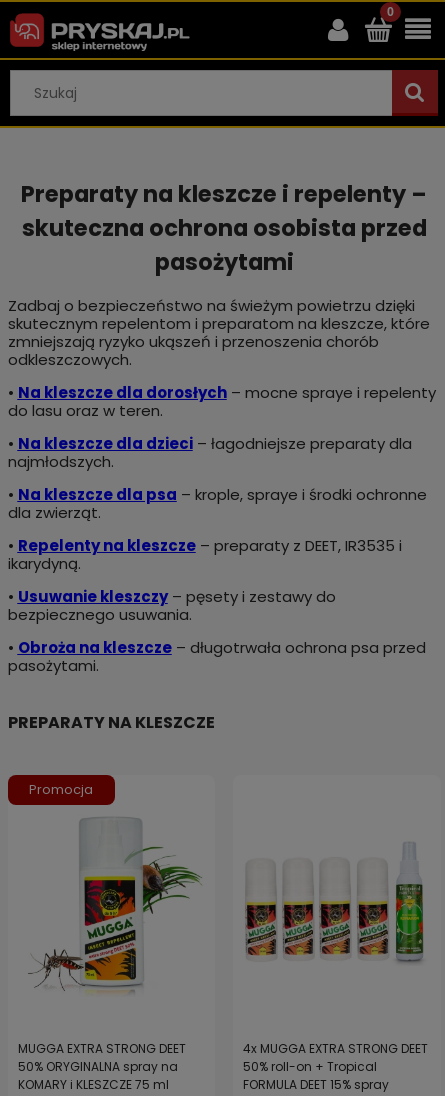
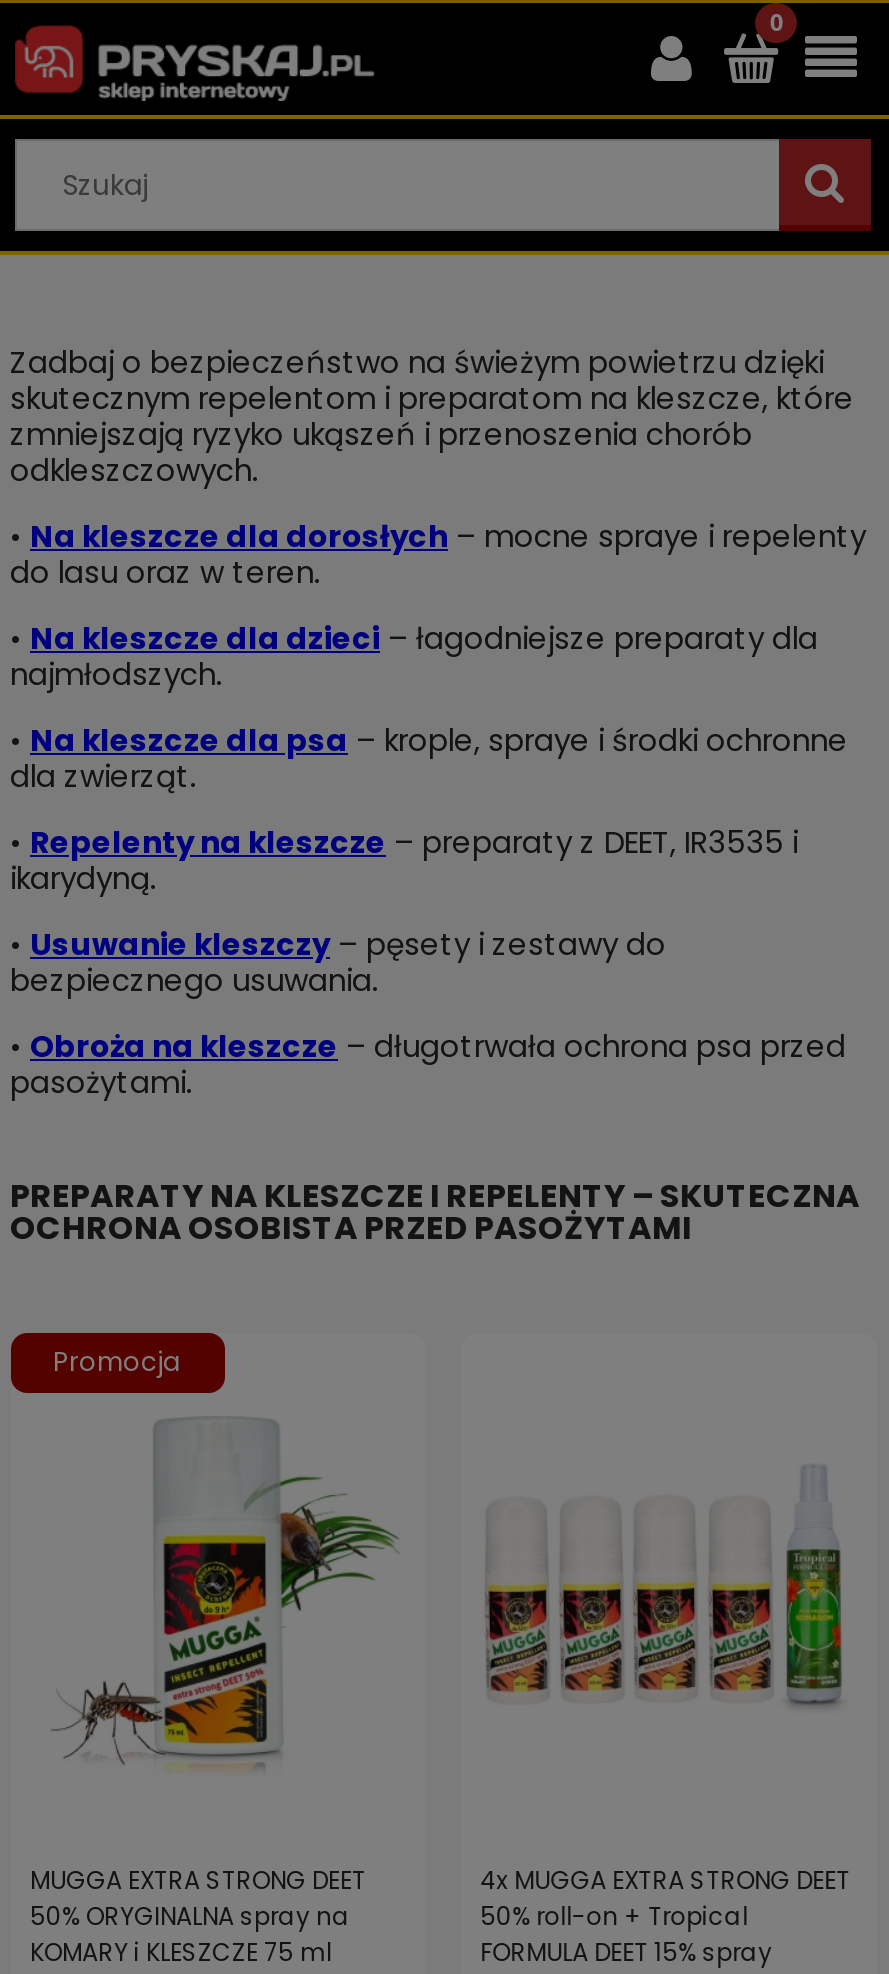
- Preparaty na kleszcze i repelenty –
- skuteczna ochrona osobista przed
- pasożytami

moved up: Zadbaj o bezpieczeństwo na świeżym powietrzu dzięki | skutecznym repelentom i preparatom na kleszcze, które | zmniejszają ryzyko ukąszeń i przenoszenia chorób | ... | • Obroża na kleszcze – długotrwała ochrona psa przed | pasożytami.

- PREPARATY NA KLESZCZE
+ PREPARATY NA KLESZCZE I REPELENTY – SKUTECZNA
+ OCHRONA OSOBISTA PRZED PASOŻYTAMI
